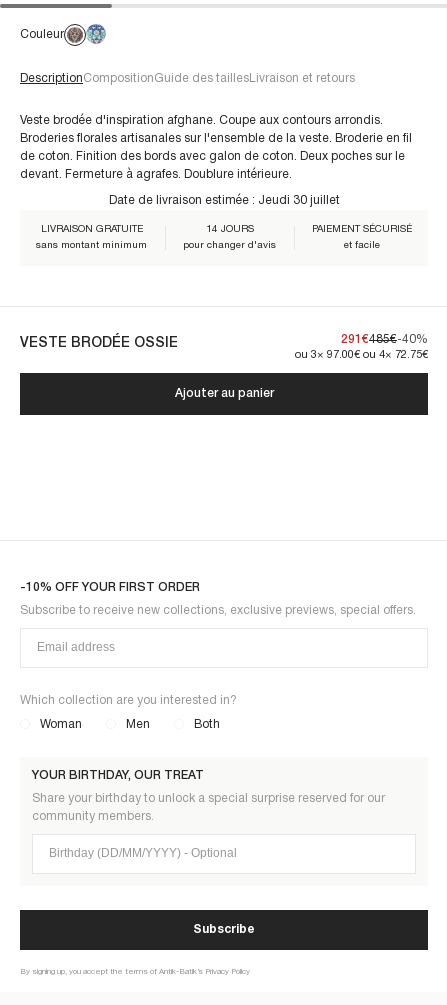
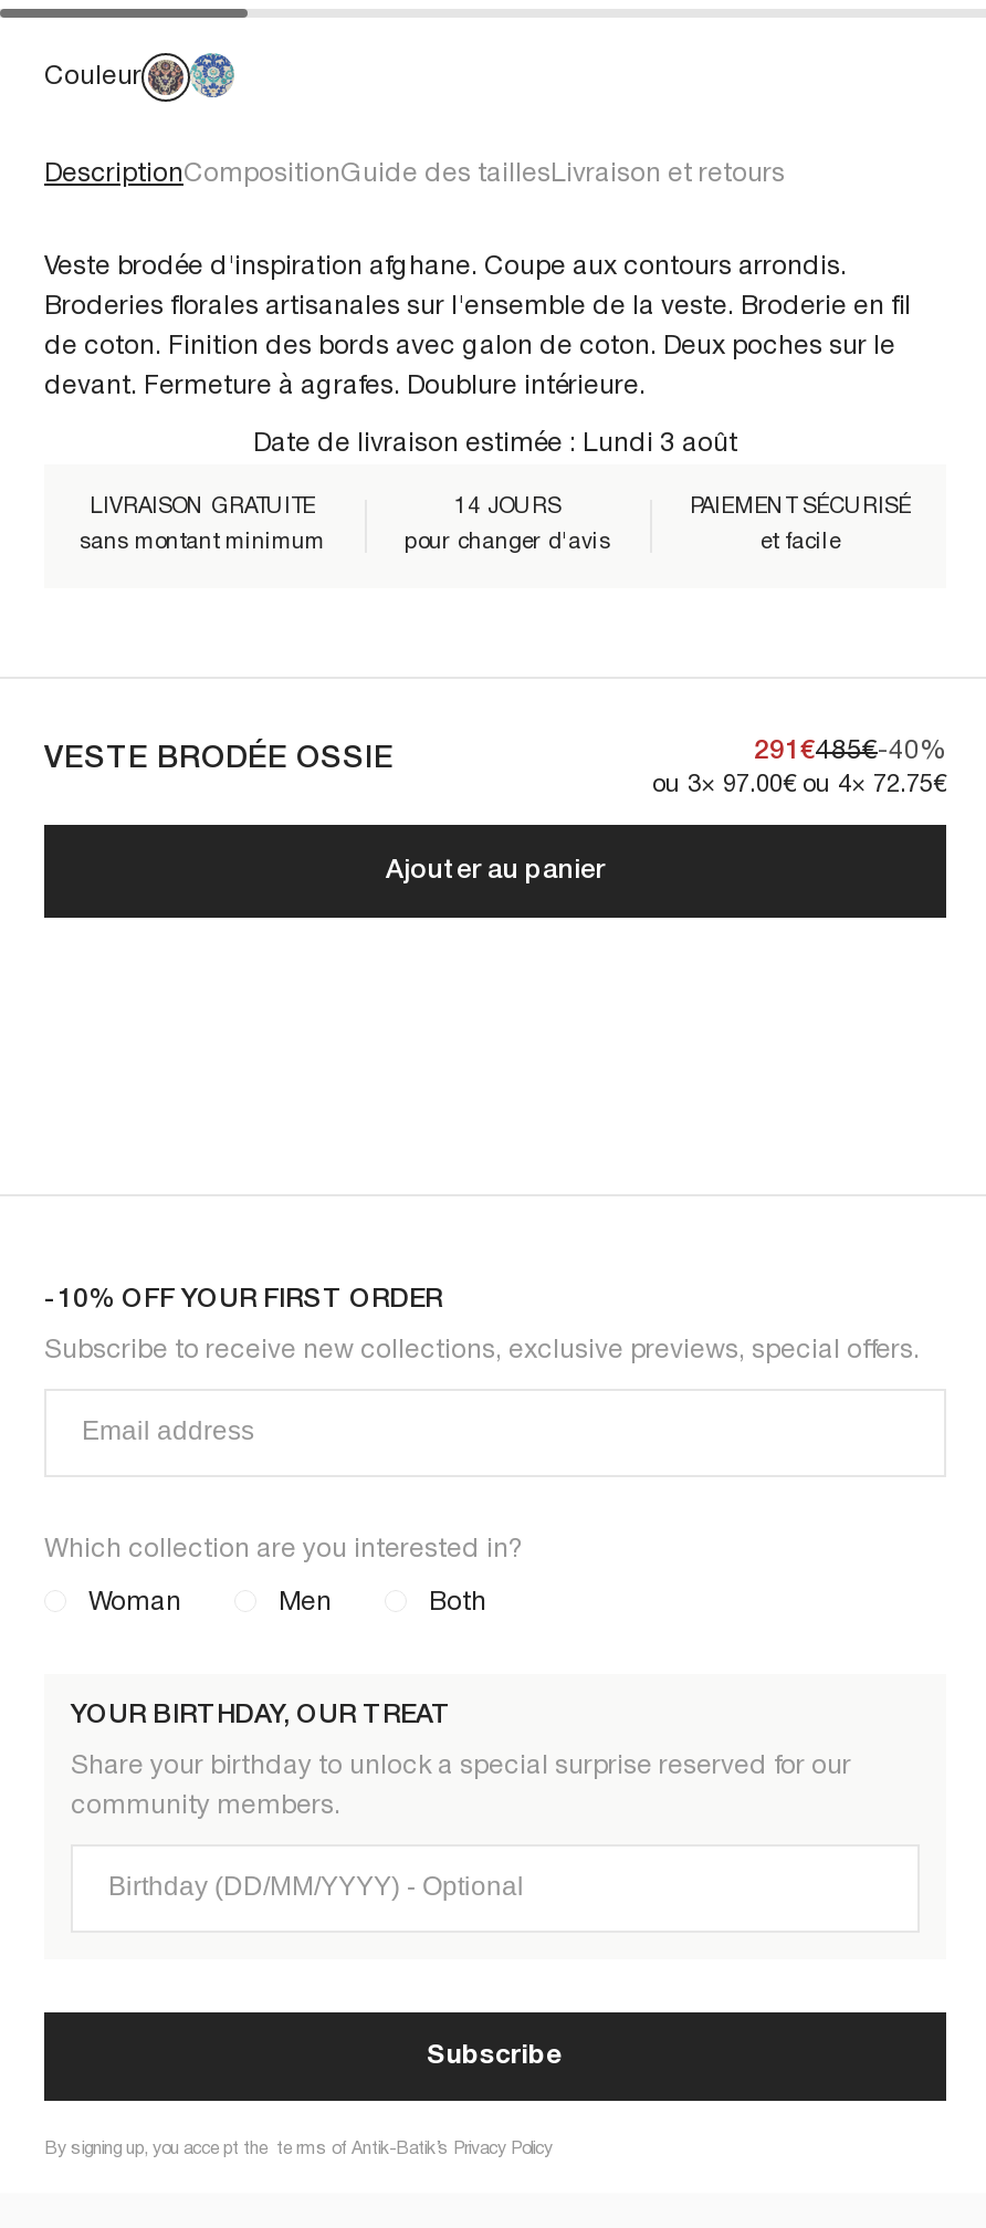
- Date de livraison estimée : Jeudi 30 juillet
+ Date de livraison estimée : Lundi 3 août
